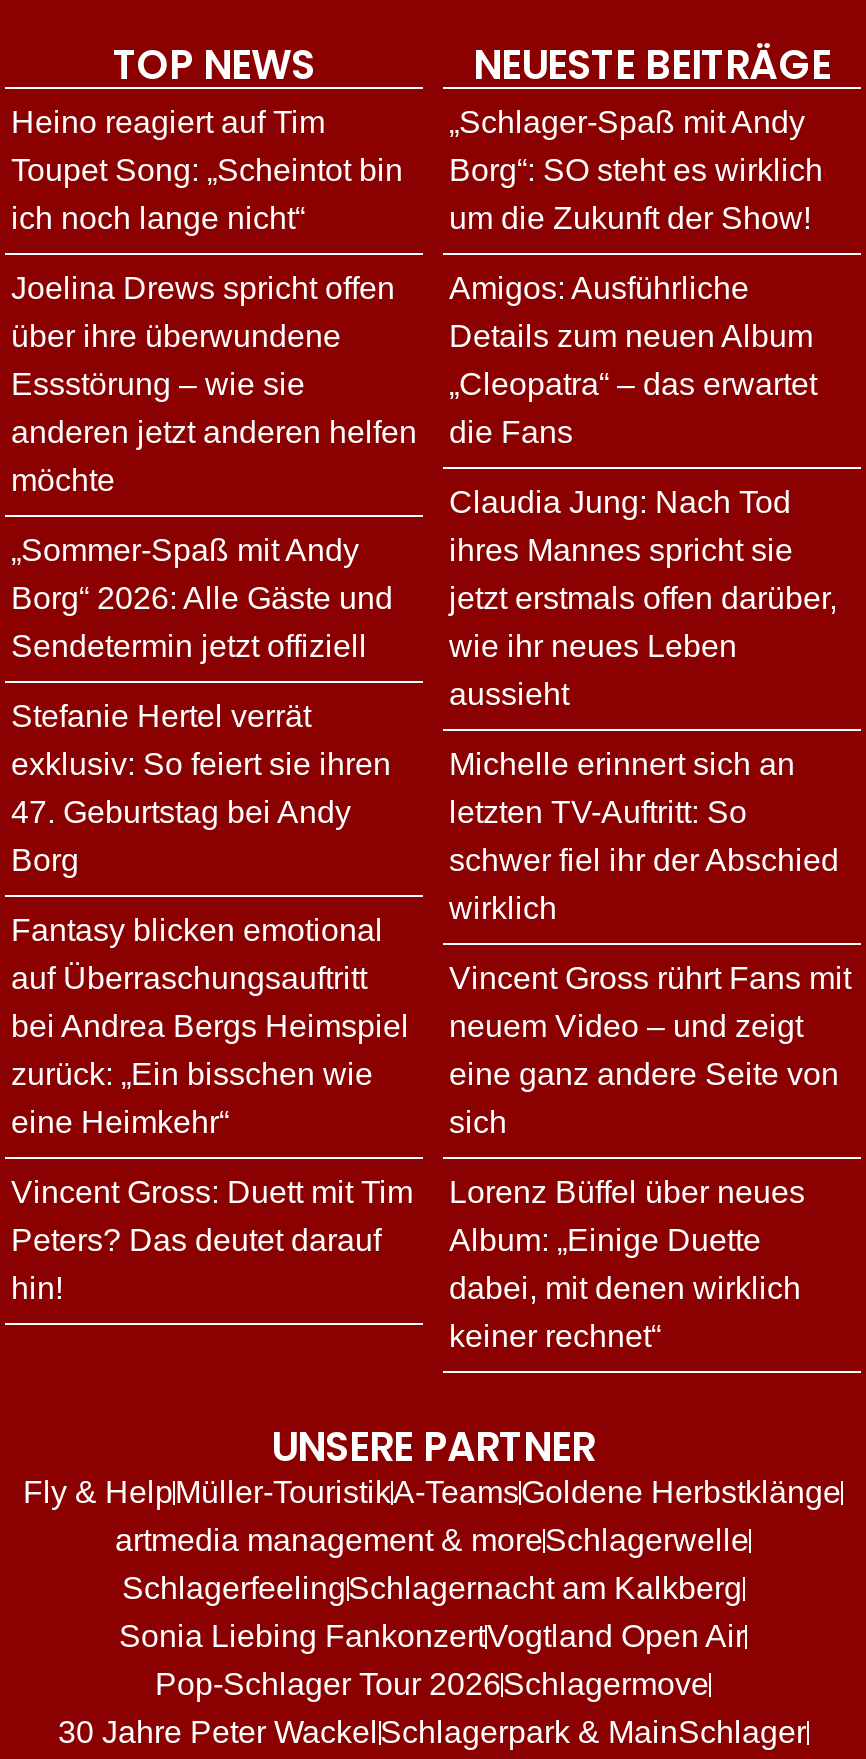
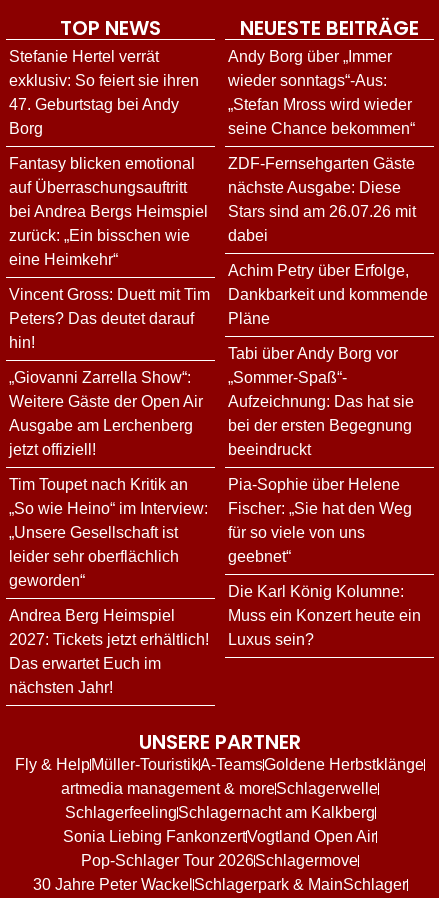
- Heino reagiert auf Tim
- Toupet Song: „Scheintot bin
- ich noch lange nicht“
- Joelina Drews spricht offen
- über ihre überwundene
- Essstörung – wie sie
- anderen jetzt anderen helfen
- möchte
- „Sommer-Spaß mit Andy
- Borg“ 2026: Alle Gäste und
- Sendetermin jetzt offiziell

- „Schlager-Spaß mit Andy
- Borg“: SO steht es wirklich
- um die Zukunft der Show!
+ Andy Borg über „Immer
+ wieder sonntags“-Aus:
+ „Stefan Mross wird wieder
+ seine Chance bekommen“

- Amigos: Ausführliche
- Details zum neuen Album
- „Cleopatra“ – das erwartet
- die Fans
+ ZDF-Fernsehgarten Gäste
+ nächste Ausgabe: Diese
+ Stars sind am 26.07.26 mit
+ dabei

- Claudia Jung: Nach Tod
- ihres Mannes spricht sie
- jetzt erstmals offen darüber,
- wie ihr neues Leben
- aussieht
+ Achim Petry über Erfolge,
+ Dankbarkeit und kommende
+ Pläne

moved up: Stefanie Hertel verrät | exklusiv: So feiert sie ihren | 47. Geburtstag bei Andy | ... | zurück: „Ein bisschen wie | eine Heimkehr“

- Michelle erinnert sich an
- letzten TV-Auftritt: So
- schwer fiel ihr der Abschied
- wirklich
+ Tabi über Andy Borg vor
+ „Sommer-Spaß“-
+ Aufzeichnung: Das hat sie
+ bei der ersten Begegnung
+ beeindruckt

- Vincent Gross rührt Fans mit
- neuem Video – und zeigt
- eine ganz andere Seite von
- sich
+ Pia-Sophie über Helene
+ Fischer: „Sie hat den Weg
+ für so viele von uns
+ geebnet“

moved up: Vincent Gross: Duett mit Tim | Peters? Das deutet darauf | hin!

- Lorenz Büffel über neues
- Album: „Einige Duette
- dabei, mit denen wirklich
- keiner rechnet“
+ Die Karl König Kolumne:
+ Muss ein Konzert heute ein
+ Luxus sein?

+ „Giovanni Zarrella Show“:
+ Weitere Gäste der Open Air
+ Ausgabe am Lerchenberg
+ jetzt offiziell!
+ Tim Toupet nach Kritik an
+ „So wie Heino“ im Interview:
+ „Unsere Gesellschaft ist
+ leider sehr oberflächlich
+ geworden“
+ Andrea Berg Heimspiel
+ 2027: Tickets jetzt erhältlich!
+ Das erwartet Euch im
+ nächsten Jahr!
